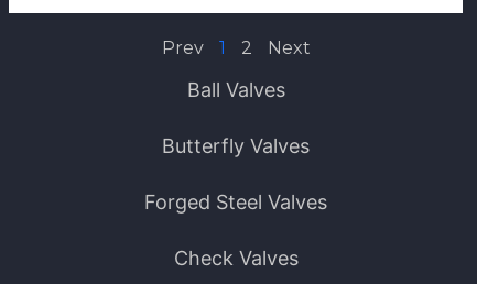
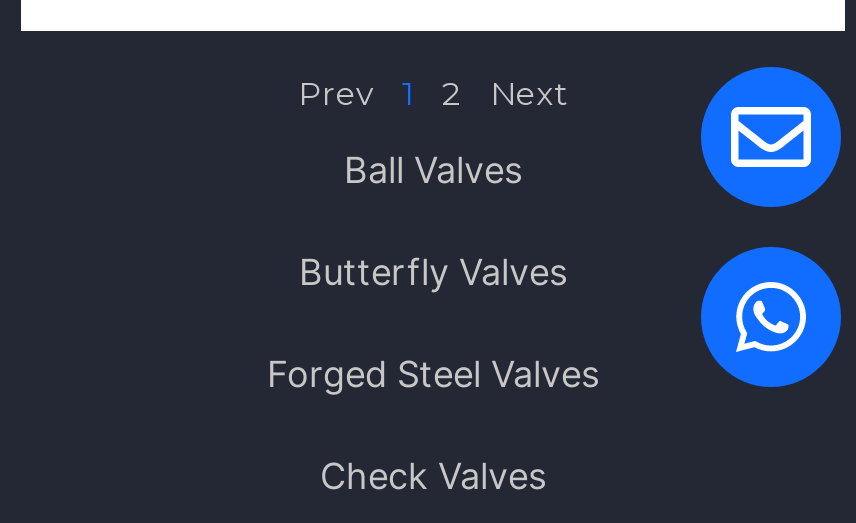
+ [image]

+ [image]
